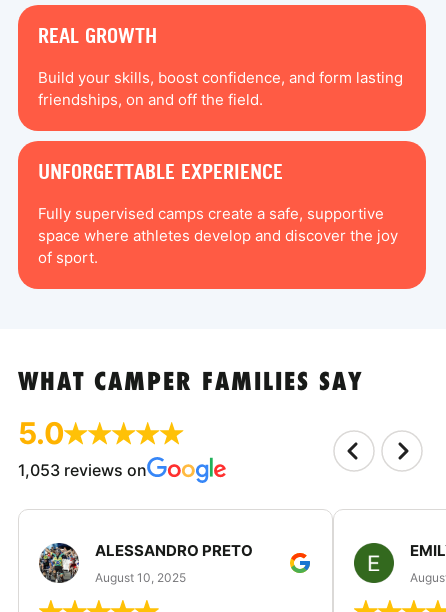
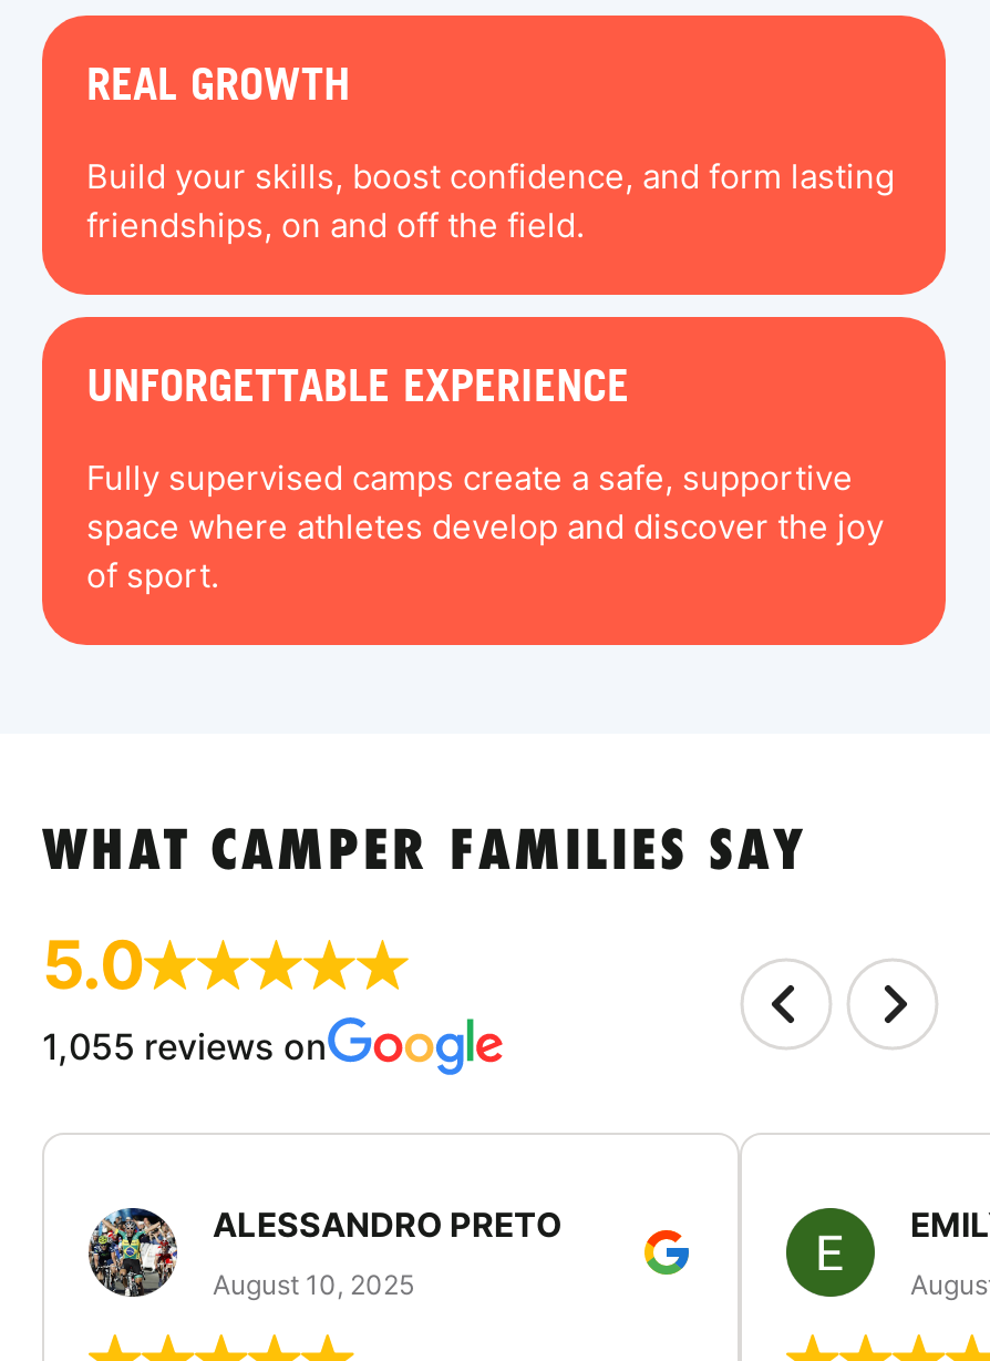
- 1,053 reviews on
+ 1,055 reviews on
